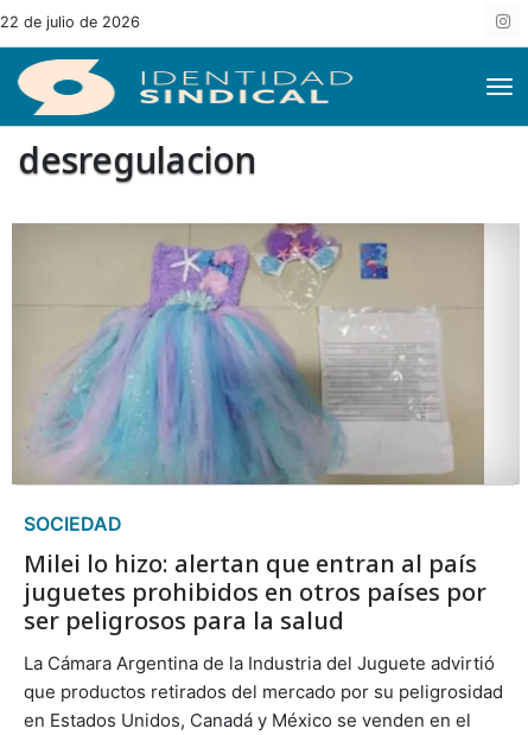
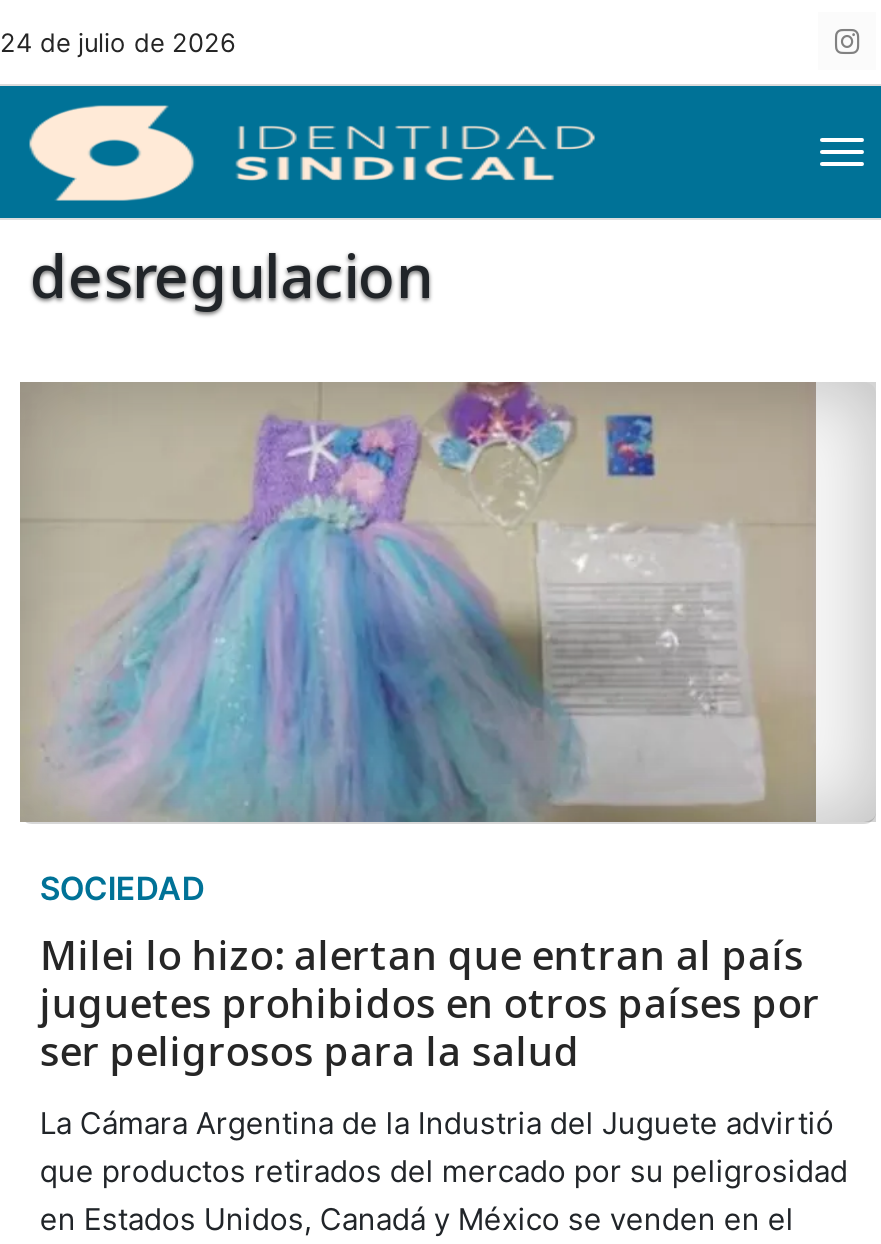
- 22 de julio de 2026
+ 24 de julio de 2026
